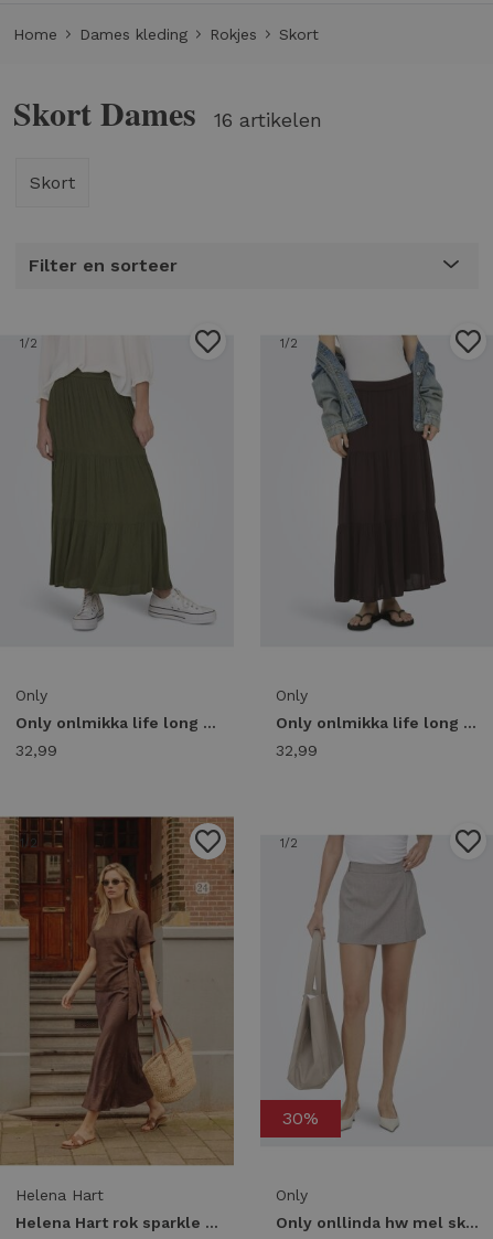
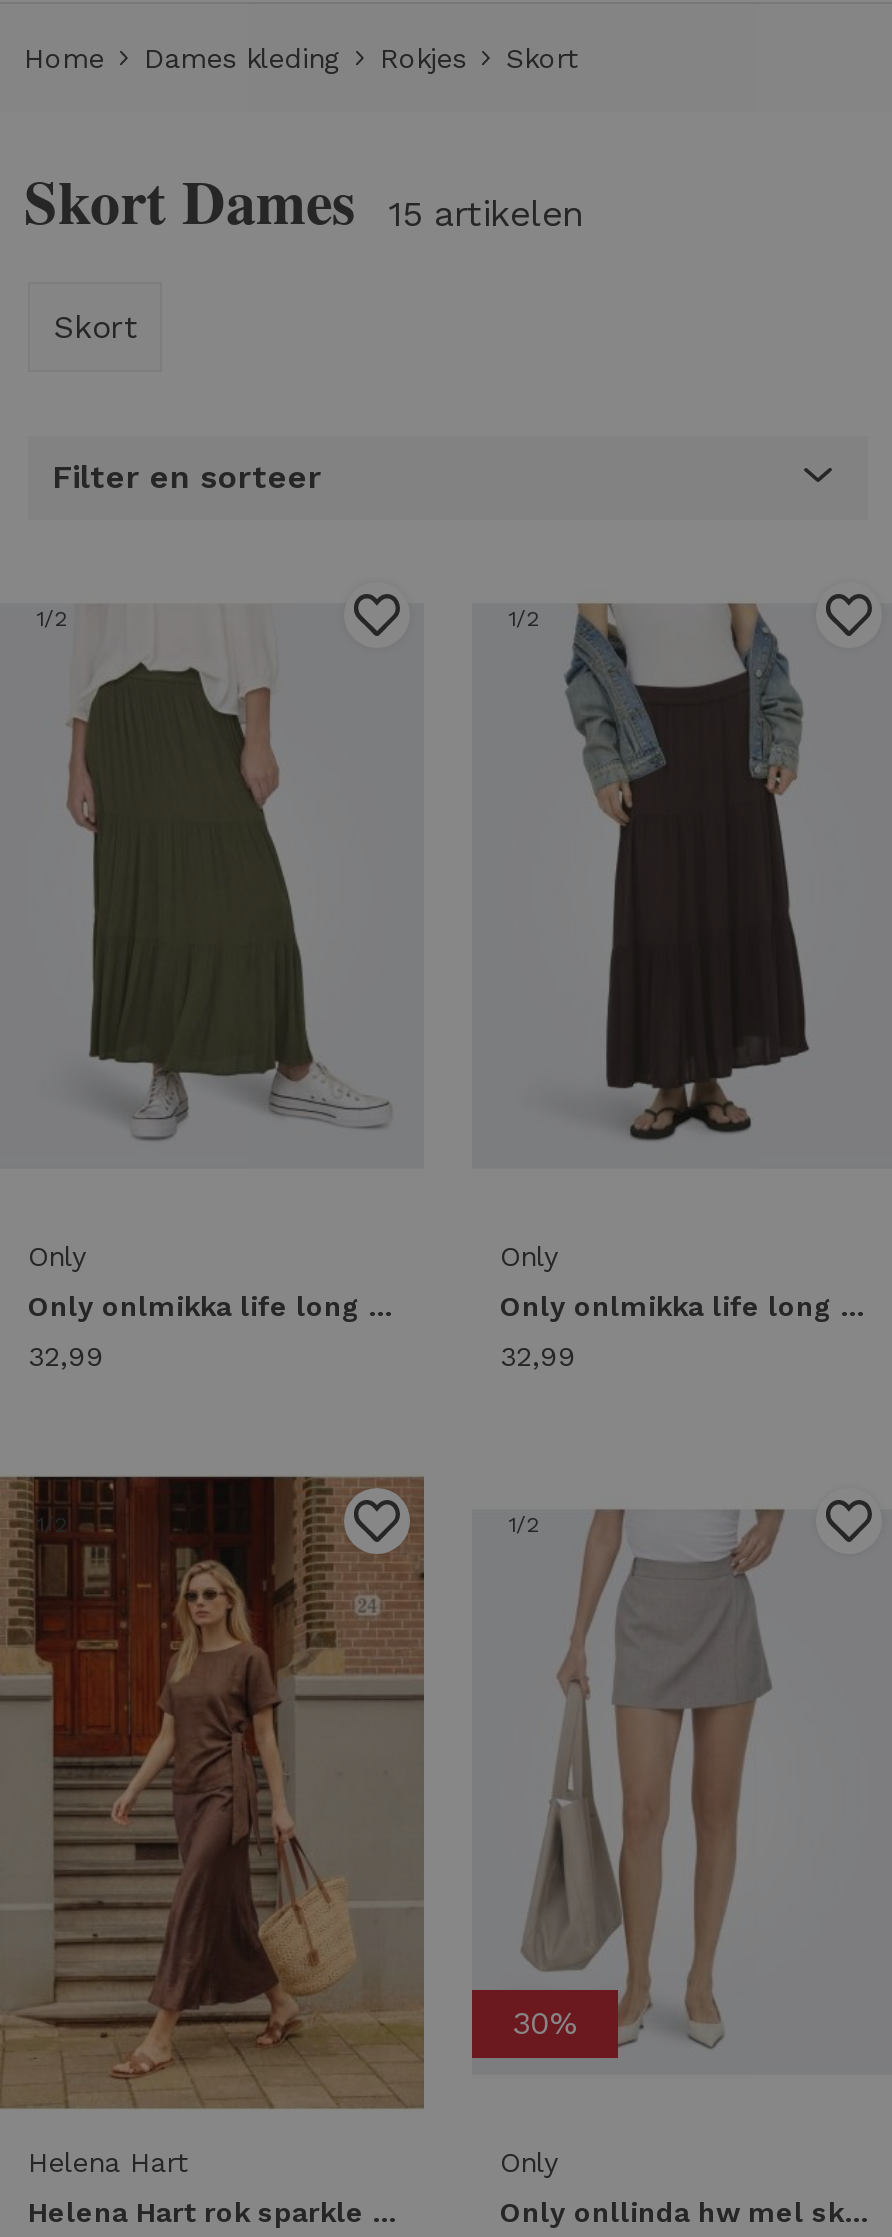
- Skort Dames 16 artikelen
+ Skort Dames 15 artikelen
